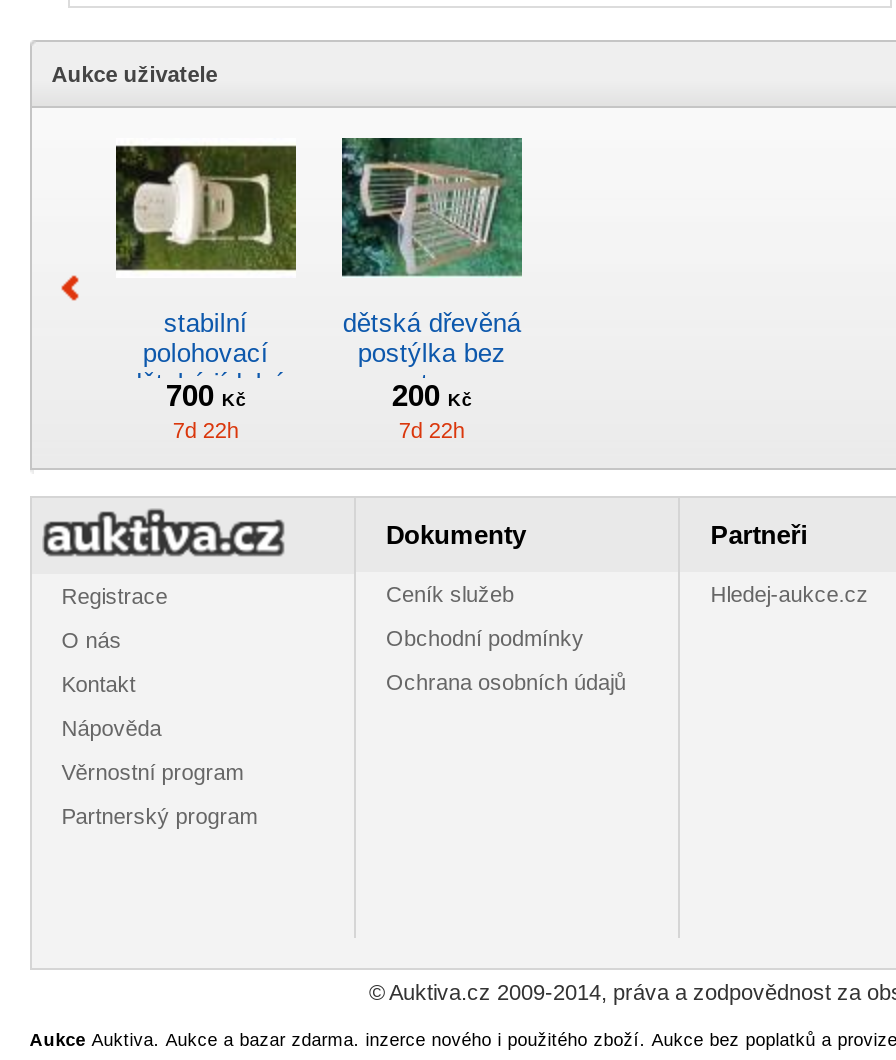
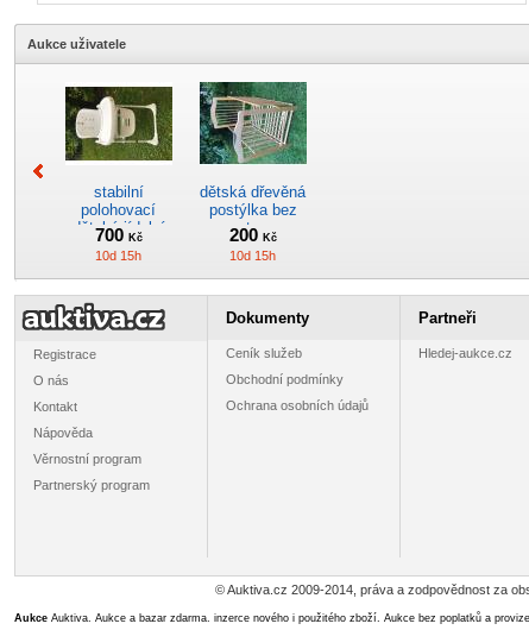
- 7d 22h
+ 10d 15h

- 7d 22h
+ 10d 15h
